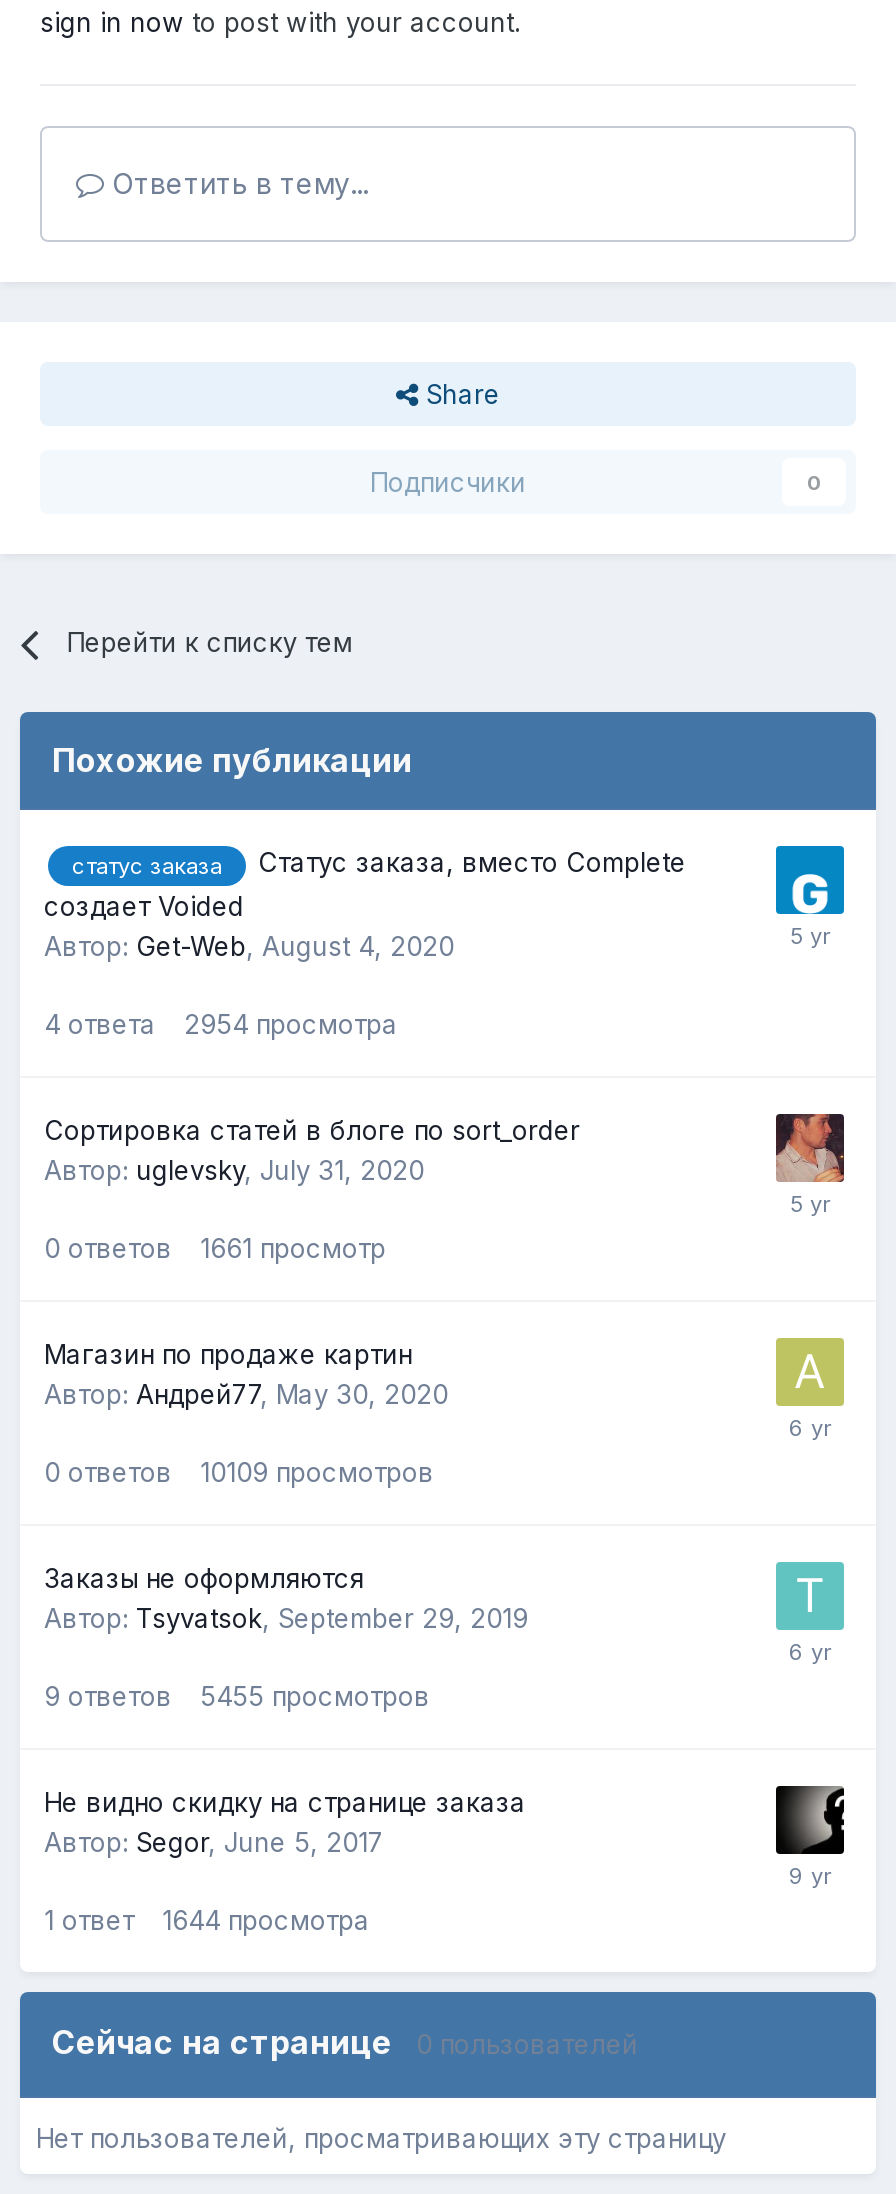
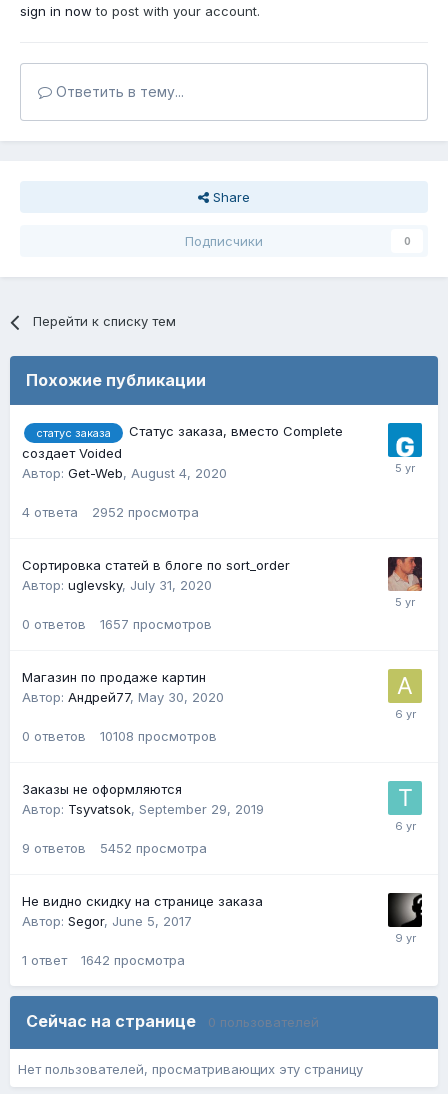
- 4 ответа 2954 просмотра
+ 4 ответа 2952 просмотра

- 0 ответов 1661 просмотр
+ 0 ответов 1657 просмотров

- 0 ответов 10109 просмотров
+ 0 ответов 10108 просмотров

- 9 ответов 5455 просмотров
+ 9 ответов 5452 просмотра

- 1 ответ 1644 просмотра
+ 1 ответ 1642 просмотра
